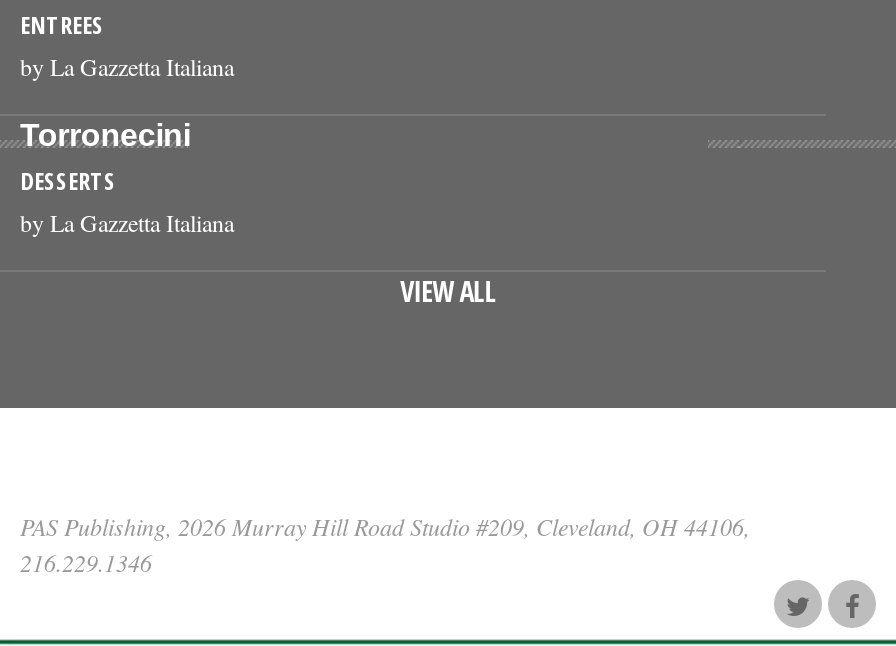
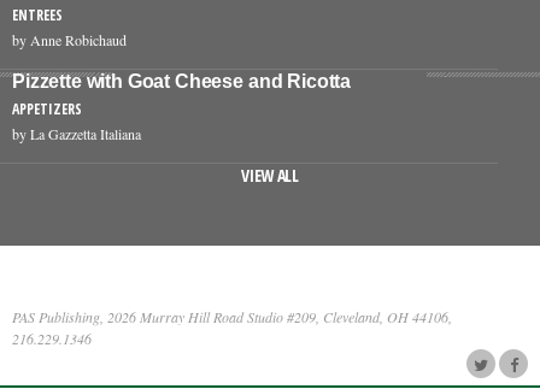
- by La Gazzetta Italiana
+ by Anne Robichaud

- Torronecini
- DESSERTS
+ Pizzette with Goat Cheese and Ricotta
+ APPETIZERS
